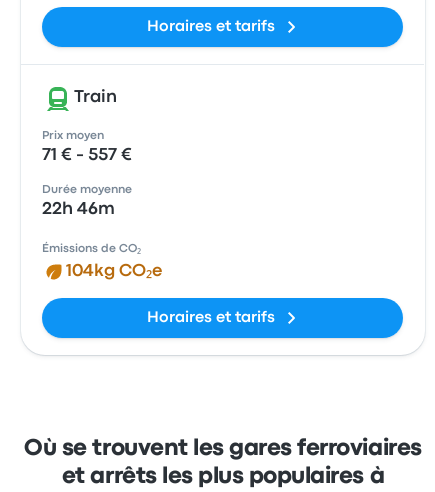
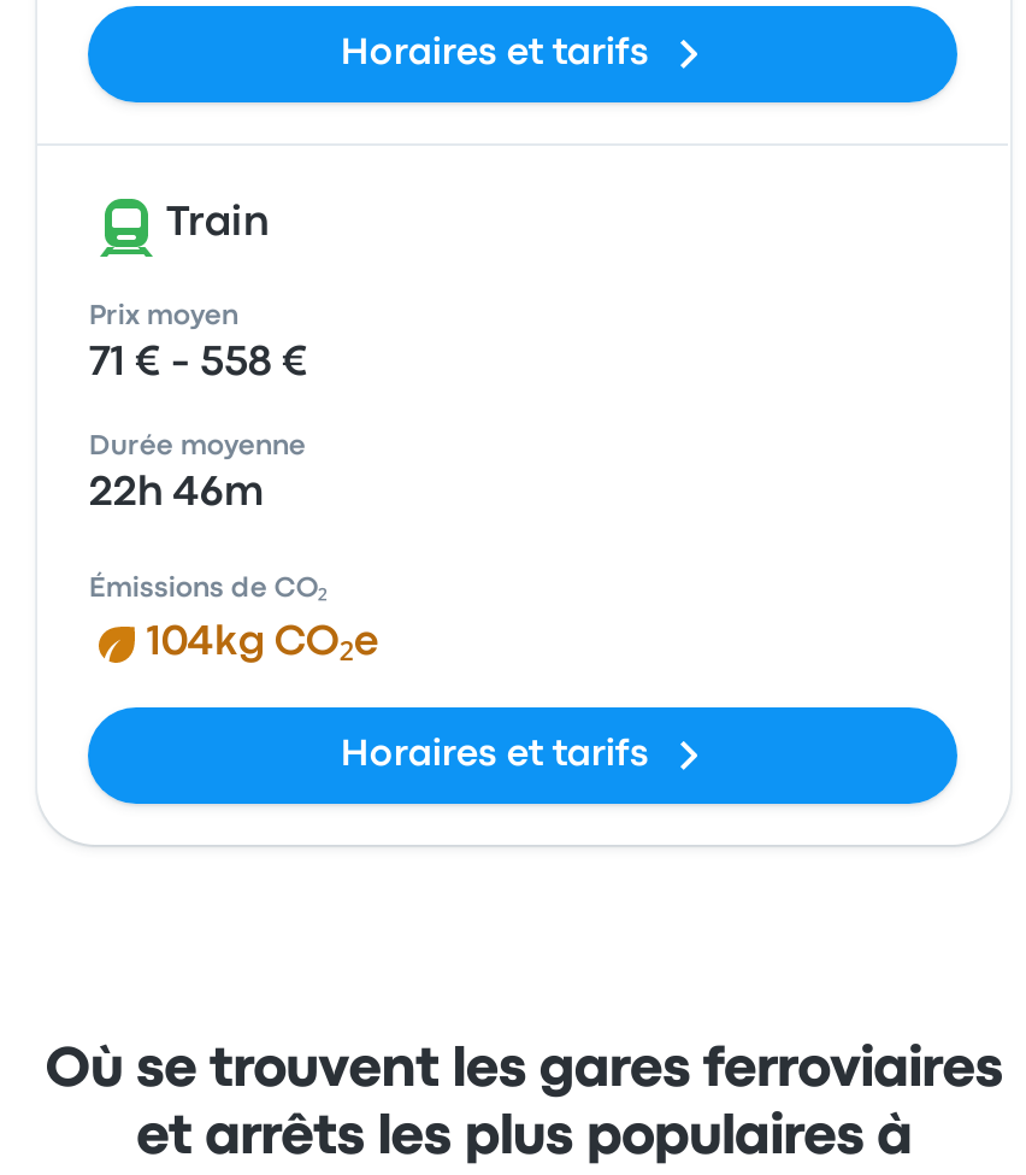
- 71 € - 557 €
+ 71 € - 558 €
